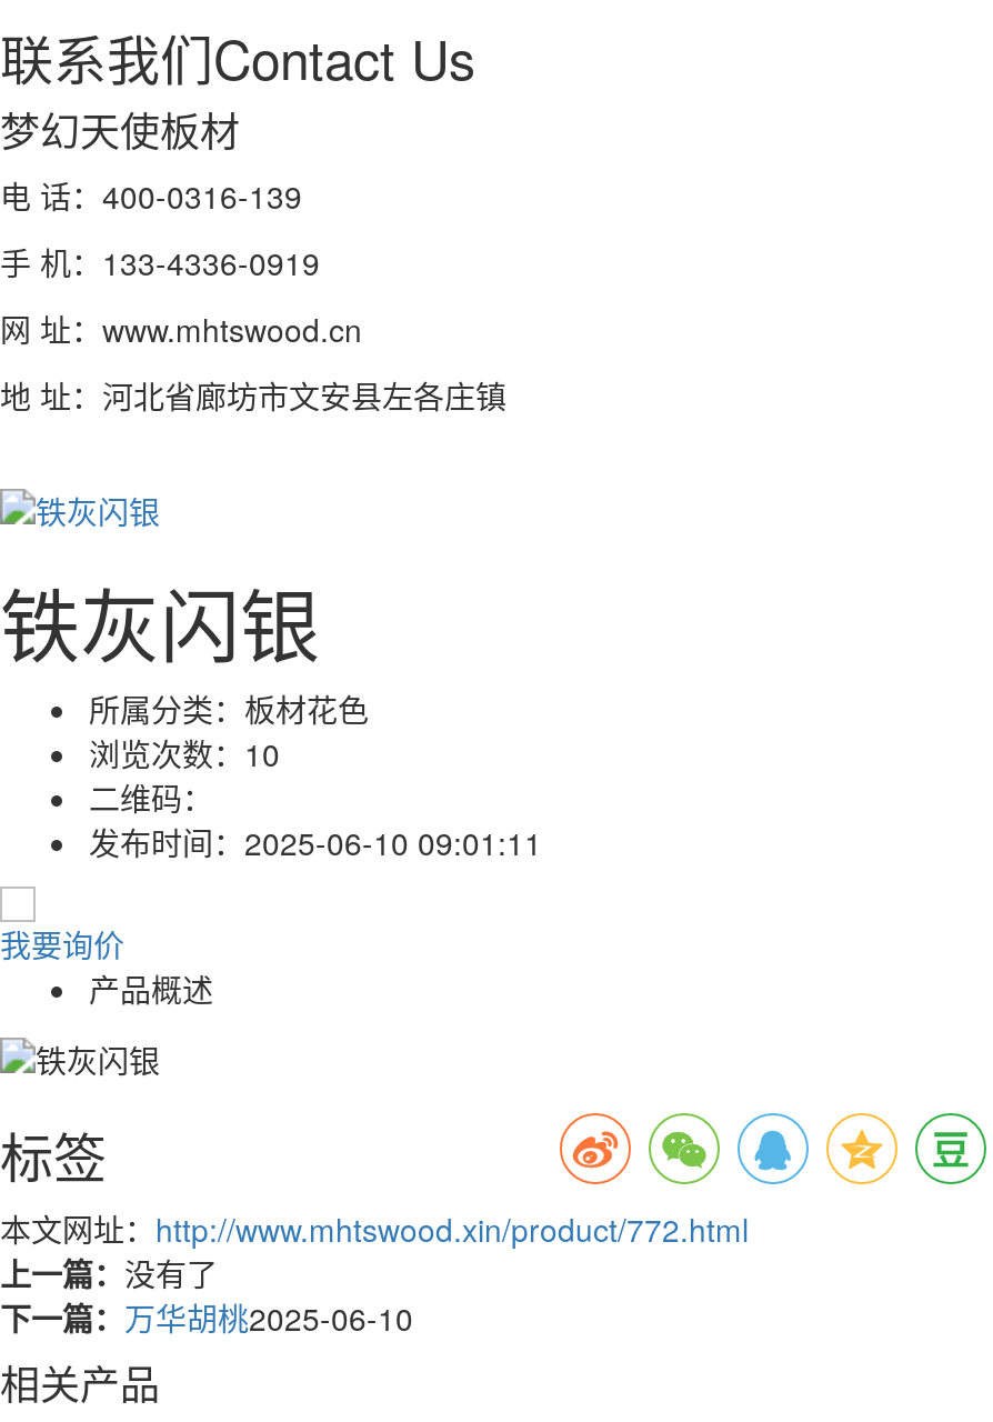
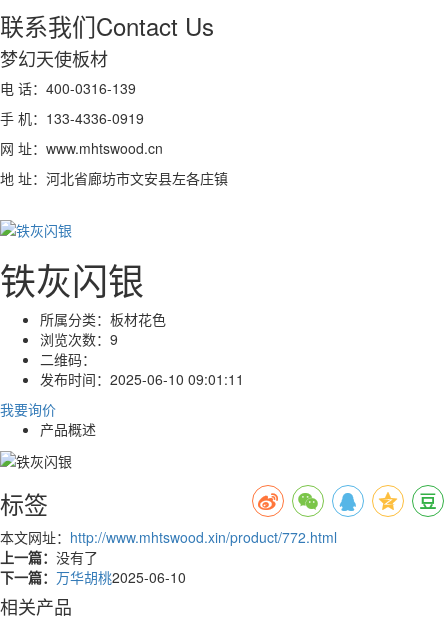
- 浏览次数：10
+ 浏览次数：9
